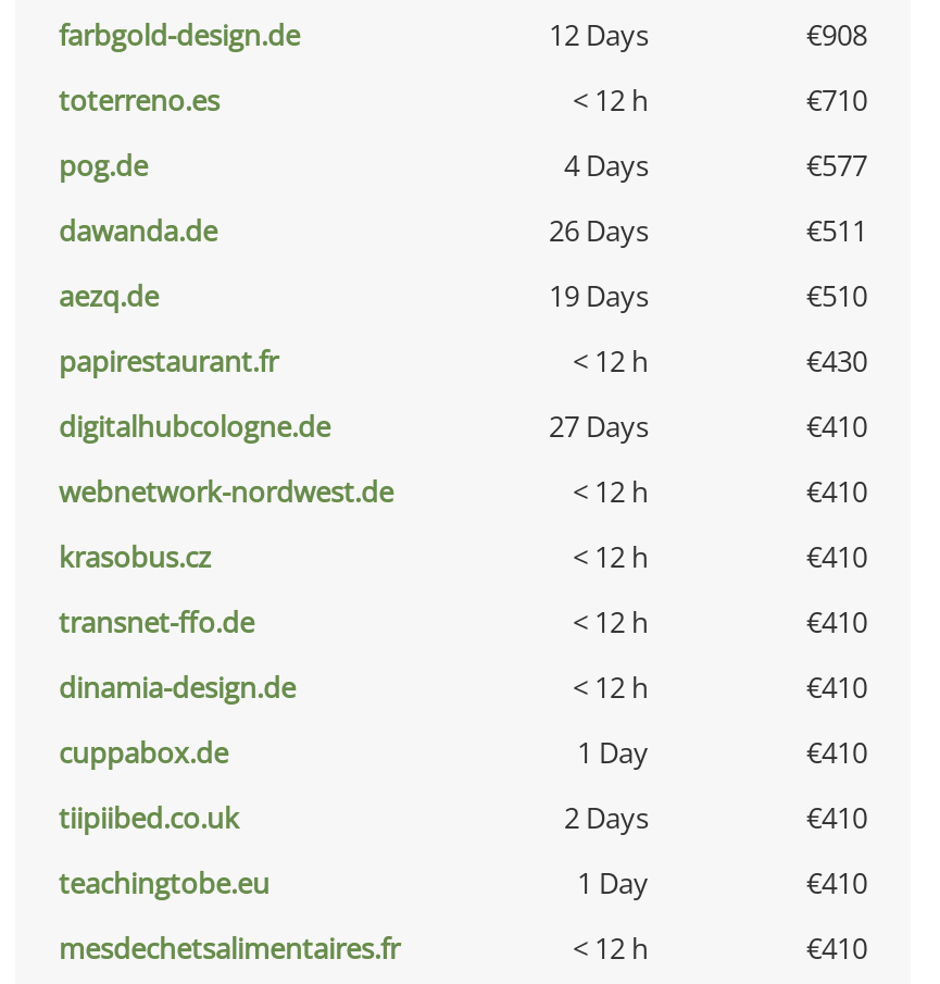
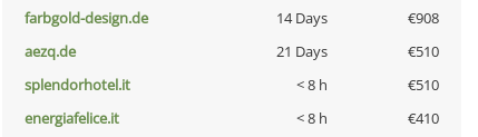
- 12 Days
+ 14 Days

- toterreno.es
- < 12 h
- €710
- pog.de
- 4 Days
- €577
- dawanda.de
- 26 Days
- €511

- 19 Days
+ 21 Days

- papirestaurant.fr
- < 12 h
- €430
- digitalhubcologne.de
- 27 Days
- €410
- webnetwork-nordwest.de
- < 12 h
- €410
- krasobus.cz
- < 12 h
- €410
- transnet-ffo.de
- < 12 h
- €410
- dinamia-design.de
- < 12 h
- €410
- cuppabox.de
- 1 Day
- €410
- tiipiibed.co.uk
- 2 Days
- €410
- teachingtobe.eu
- 1 Day
- €410
- mesdechetsalimentaires.fr
- < 12 h
+ splendorhotel.it
+ < 8 h
+ €510
+ energiafelice.it
+ < 8 h
